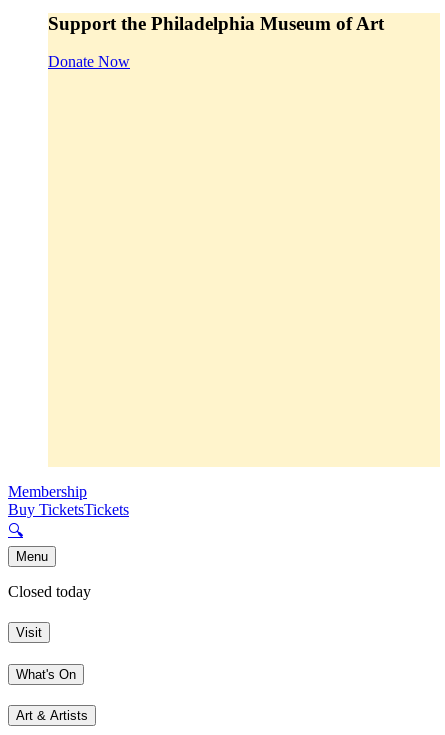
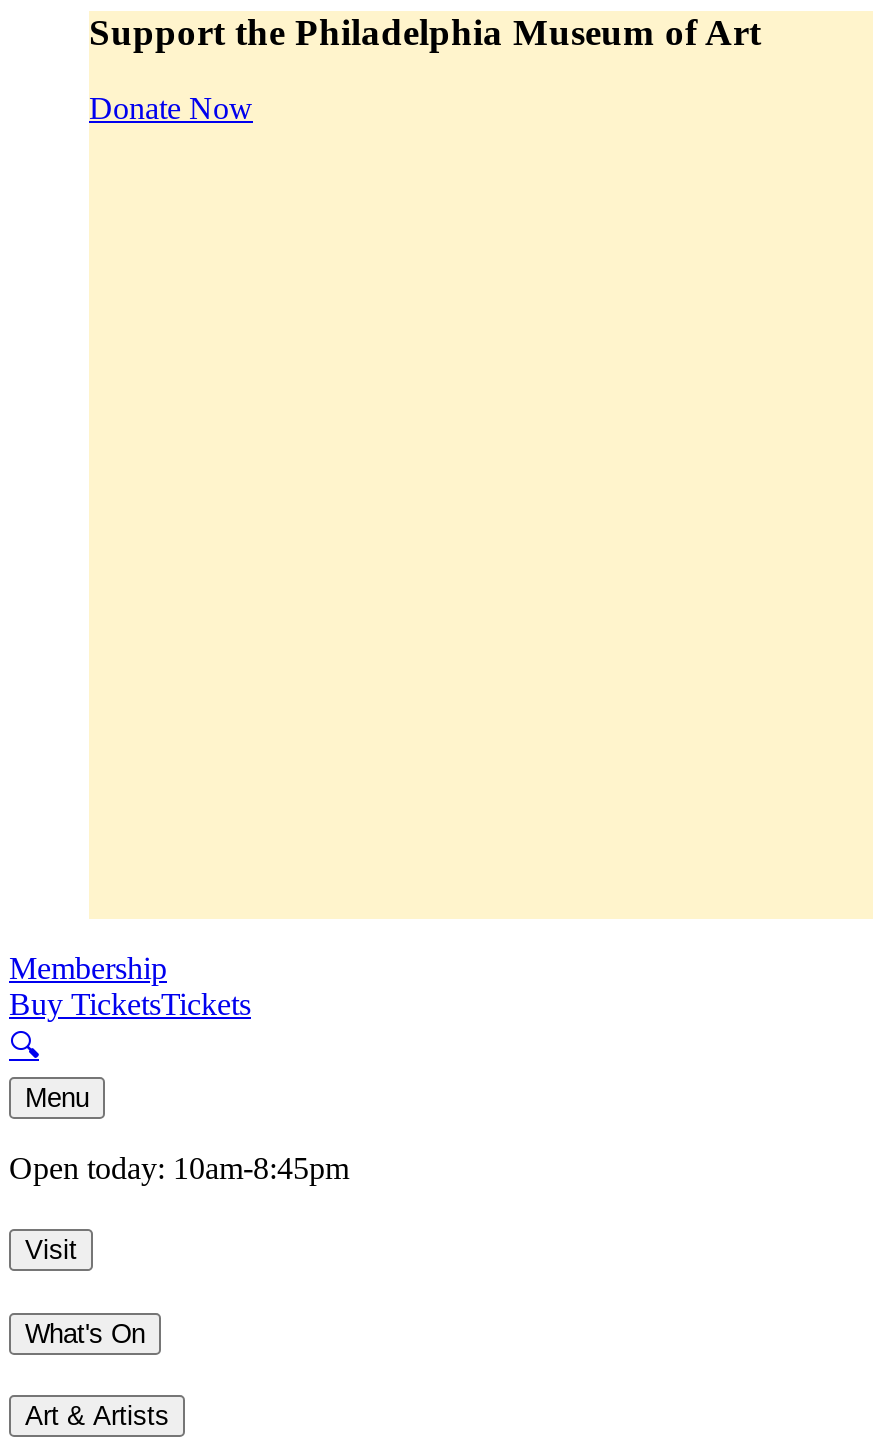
- Closed today
+ Open today: 10am-8:45pm
